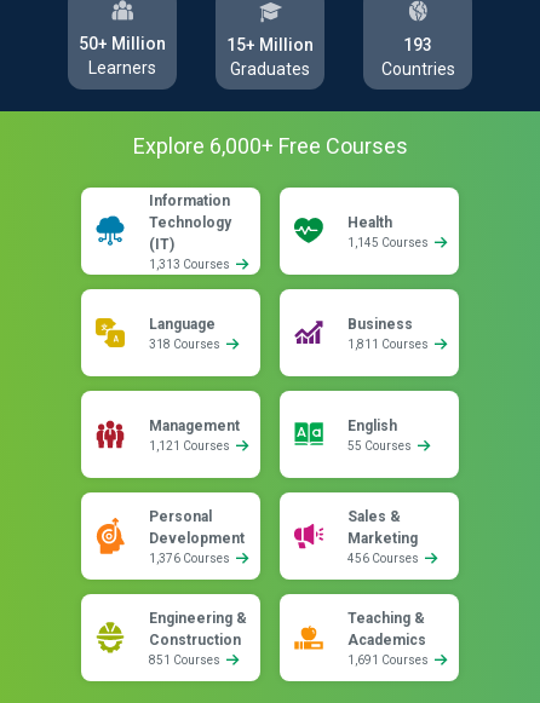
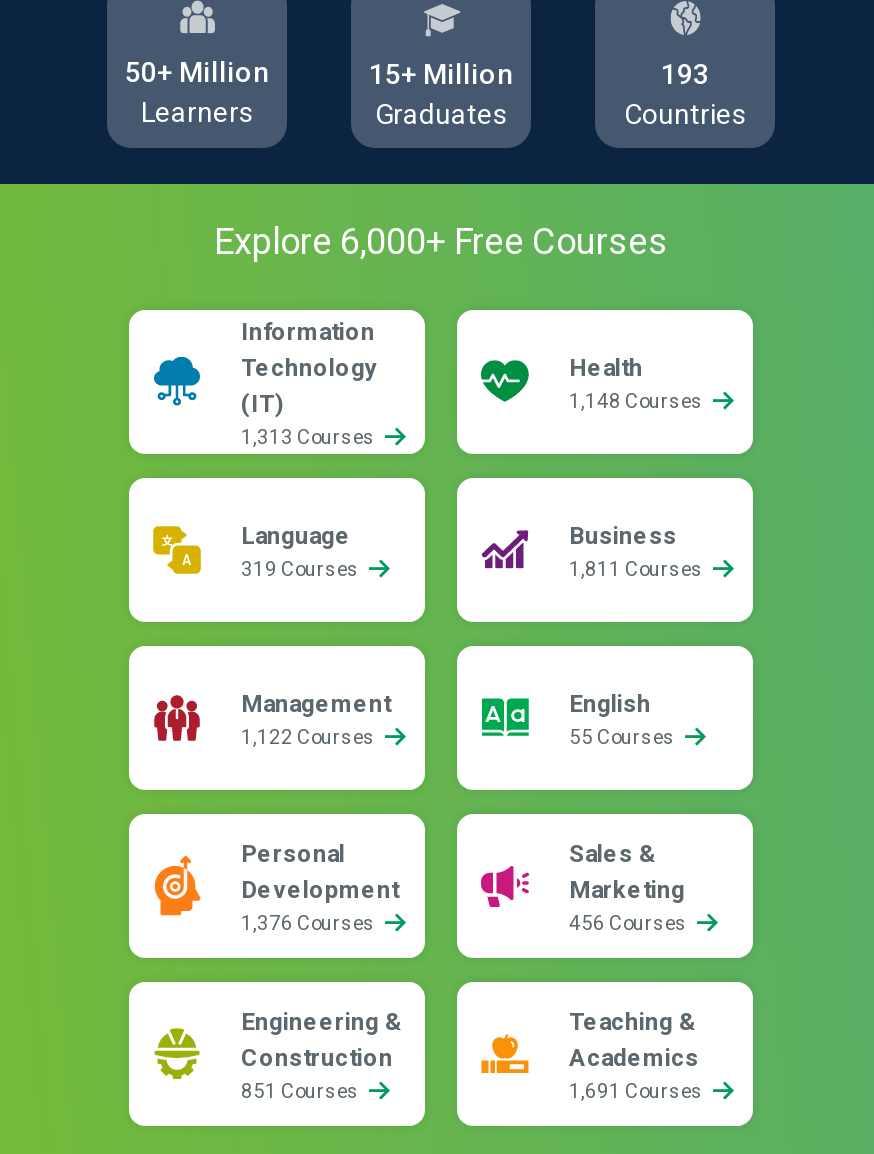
- 1,145 Courses
+ 1,148 Courses

- 318 Courses
+ 319 Courses

- 1,121 Courses
+ 1,122 Courses
